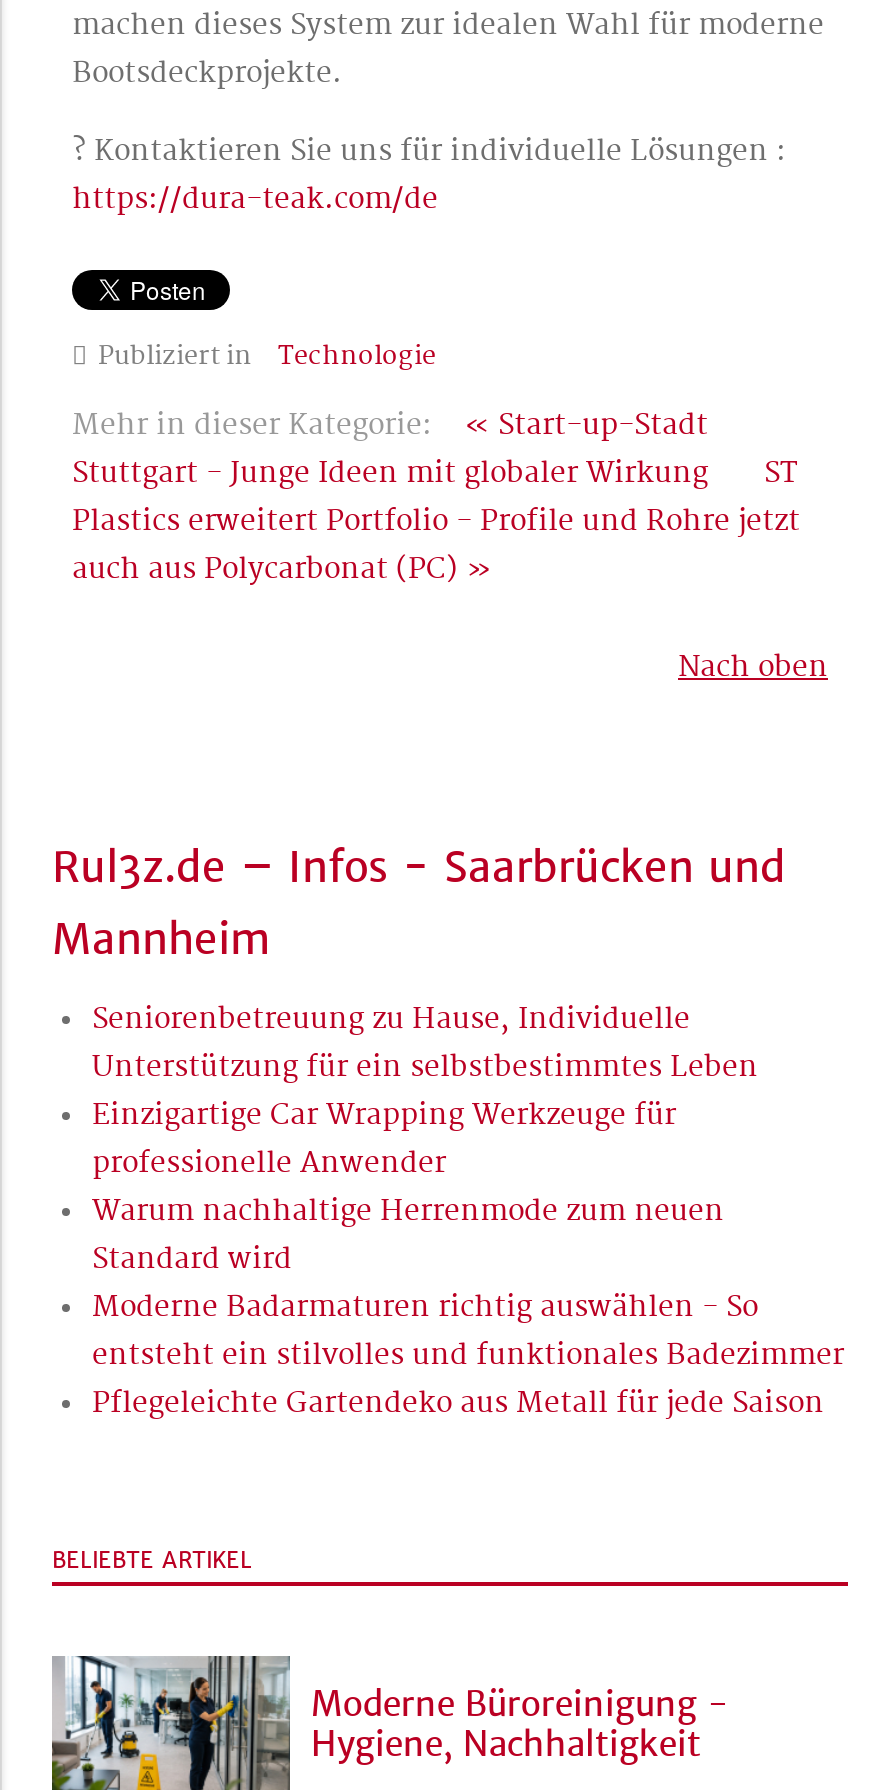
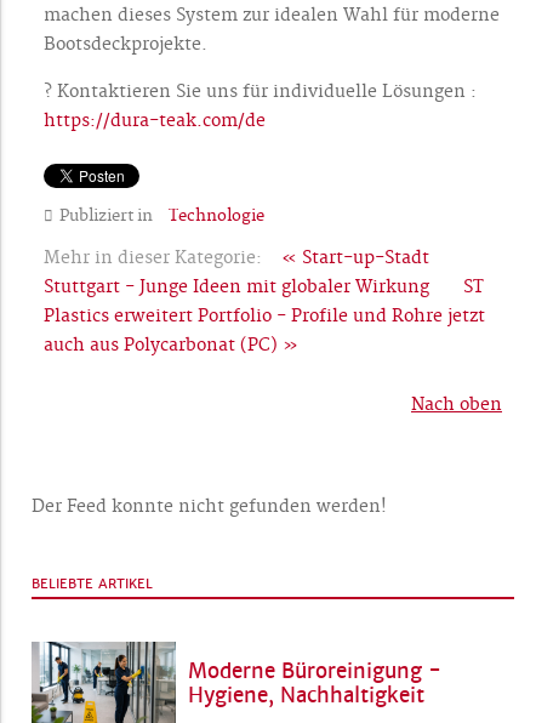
- Rul3z.de – Infos - Saarbrücken und
- Mannheim
- Seniorenbetreuung zu Hause, Individuelle
- Unterstützung für ein selbstbestimmtes Leben
- Einzigartige Car Wrapping Werkzeuge für
- professionelle Anwender
- Warum nachhaltige Herrenmode zum neuen
- Standard wird
- Moderne Badarmaturen richtig auswählen - So
- entsteht ein stilvolles und funktionales Badezimmer
- Pflegeleichte Gartendeko aus Metall für jede Saison
+ Der Feed konnte nicht gefunden werden!
